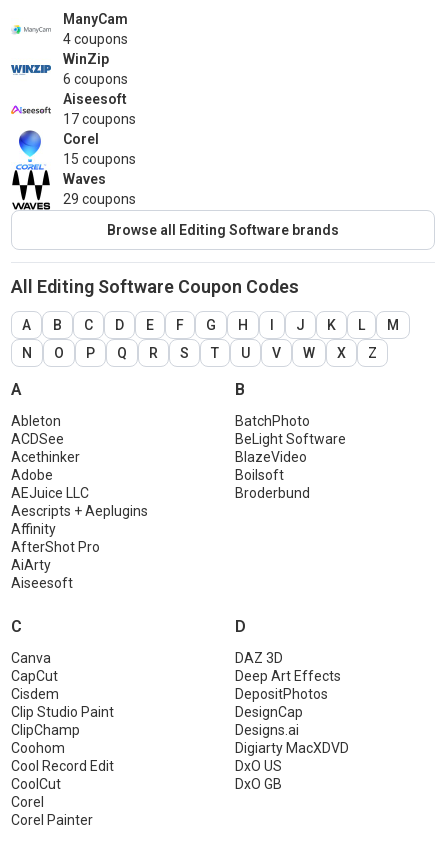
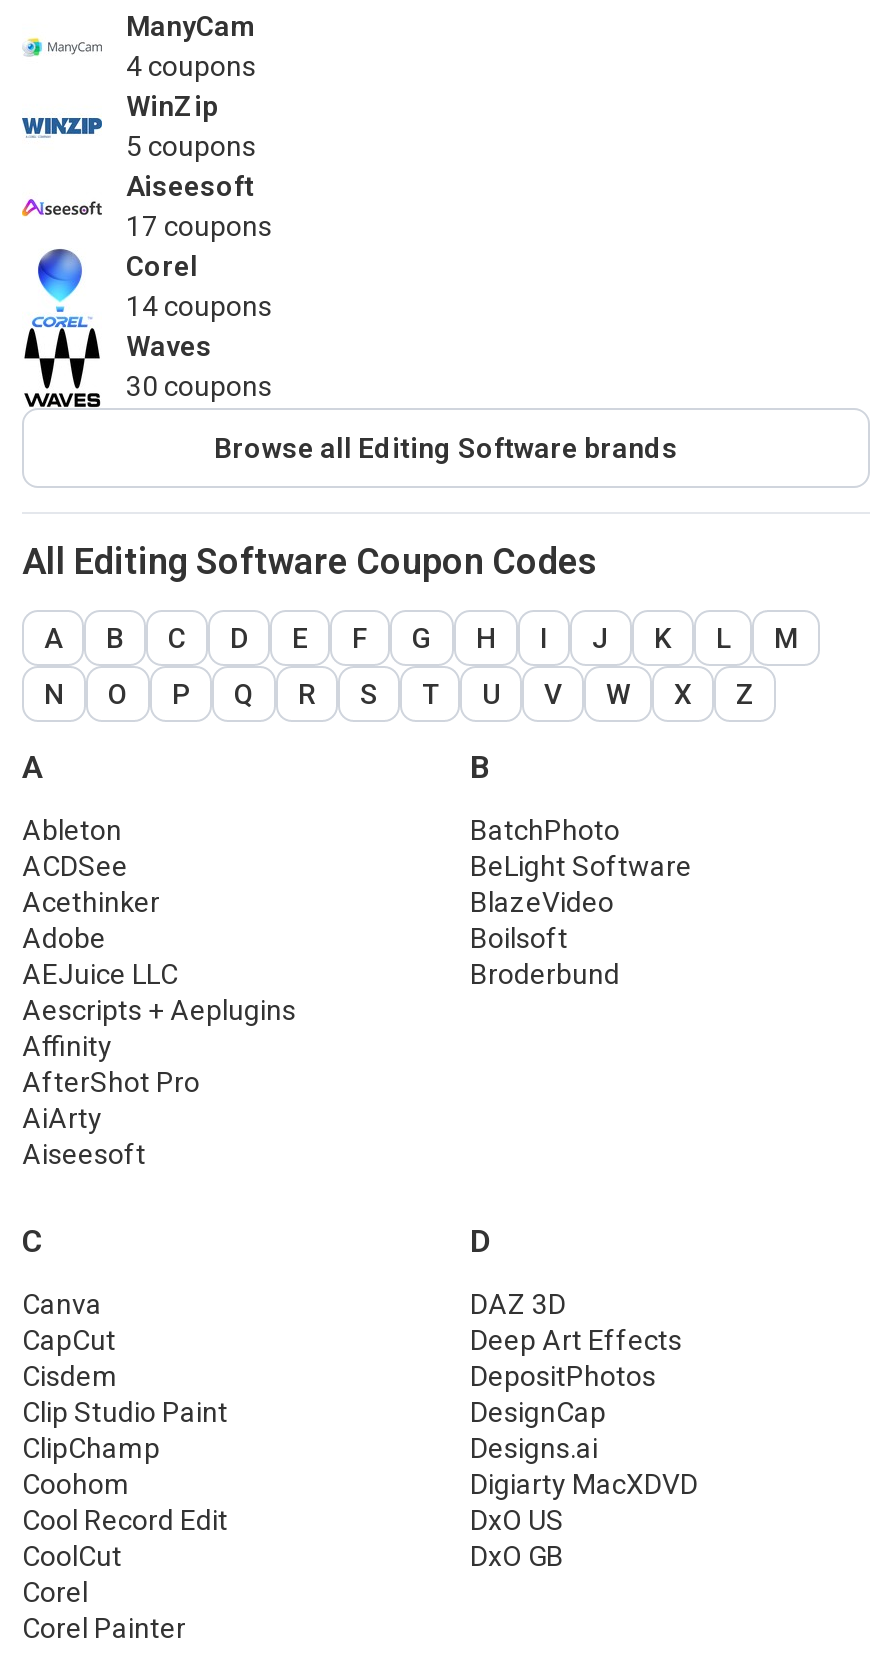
- 6 coupons
+ 5 coupons

- 15 coupons
+ 14 coupons

- 29 coupons
+ 30 coupons
